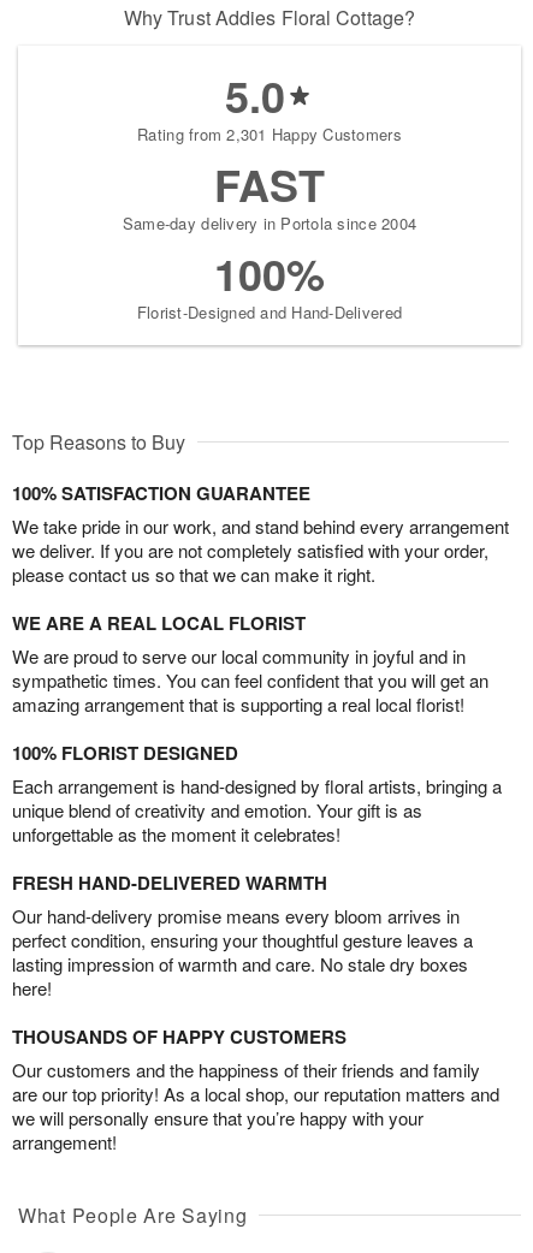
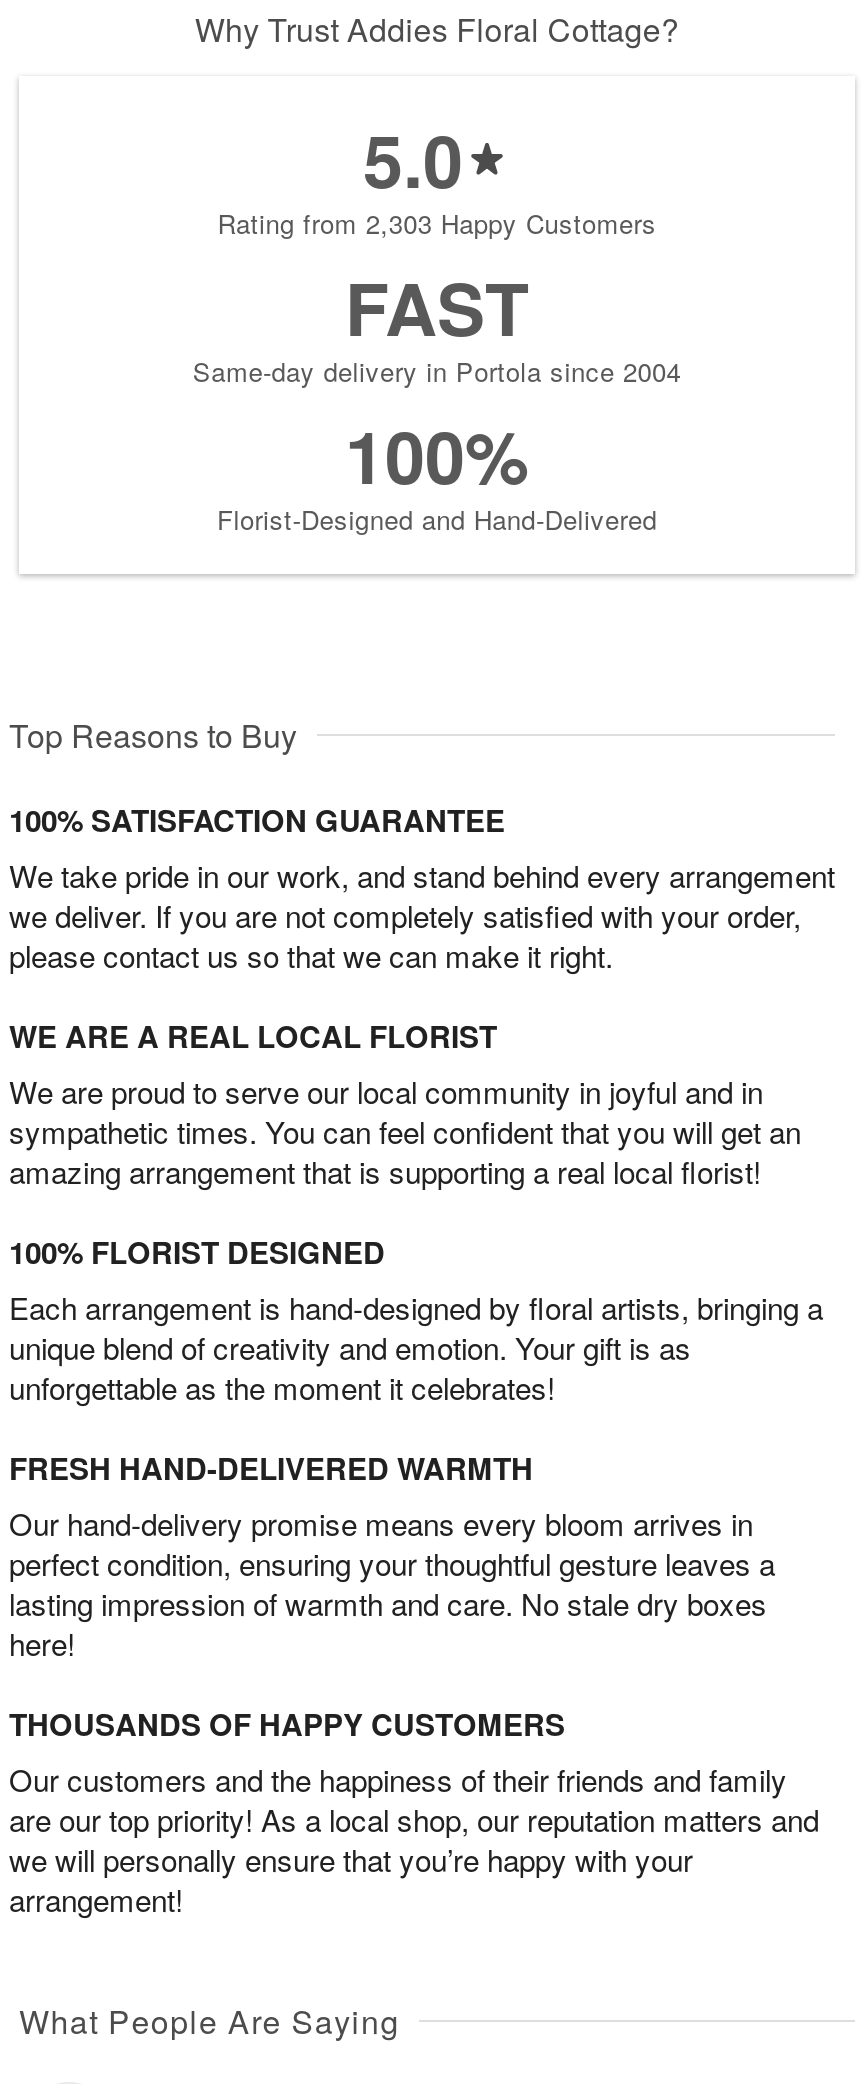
- Rating from 2,301 Happy Customers
+ Rating from 2,303 Happy Customers
